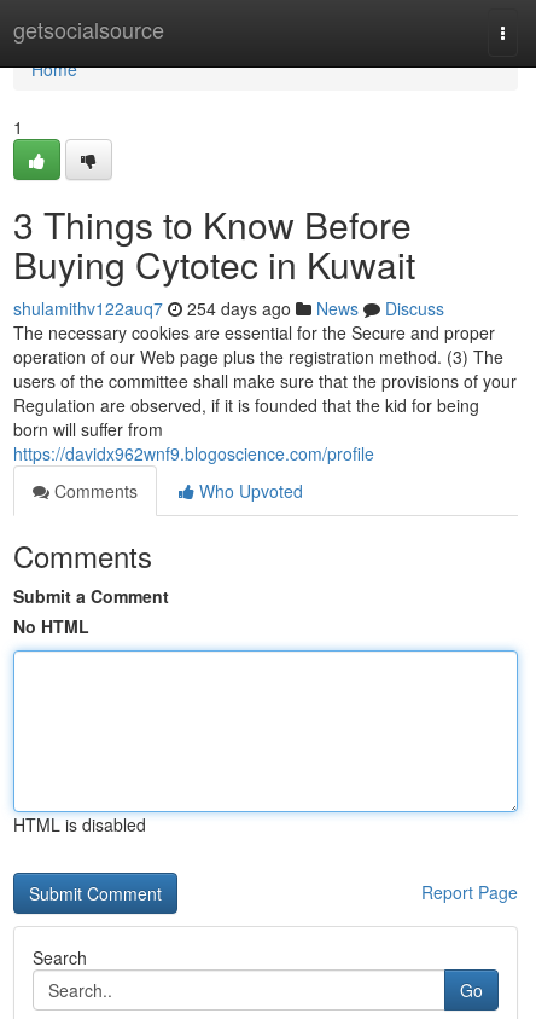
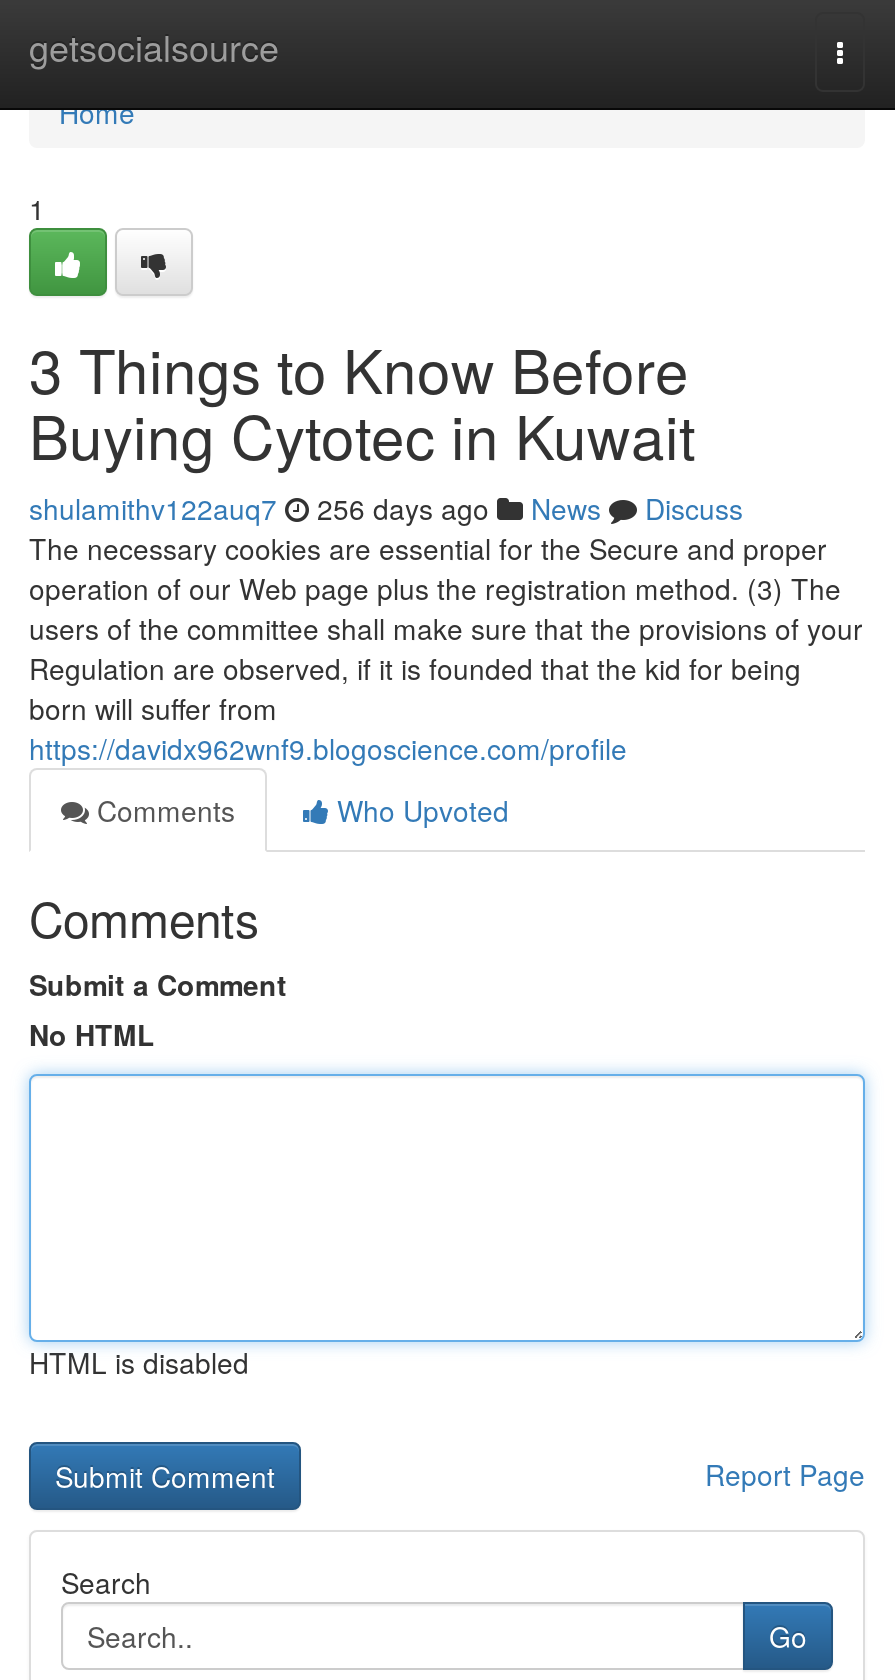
- shulamithv122auq7 254 days ago News Discuss
+ shulamithv122auq7 256 days ago News Discuss
